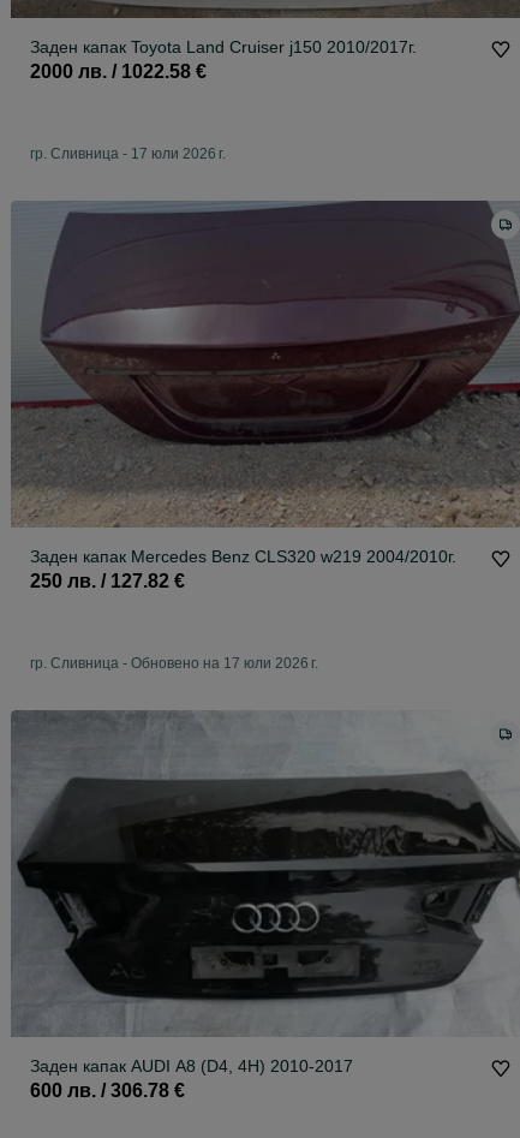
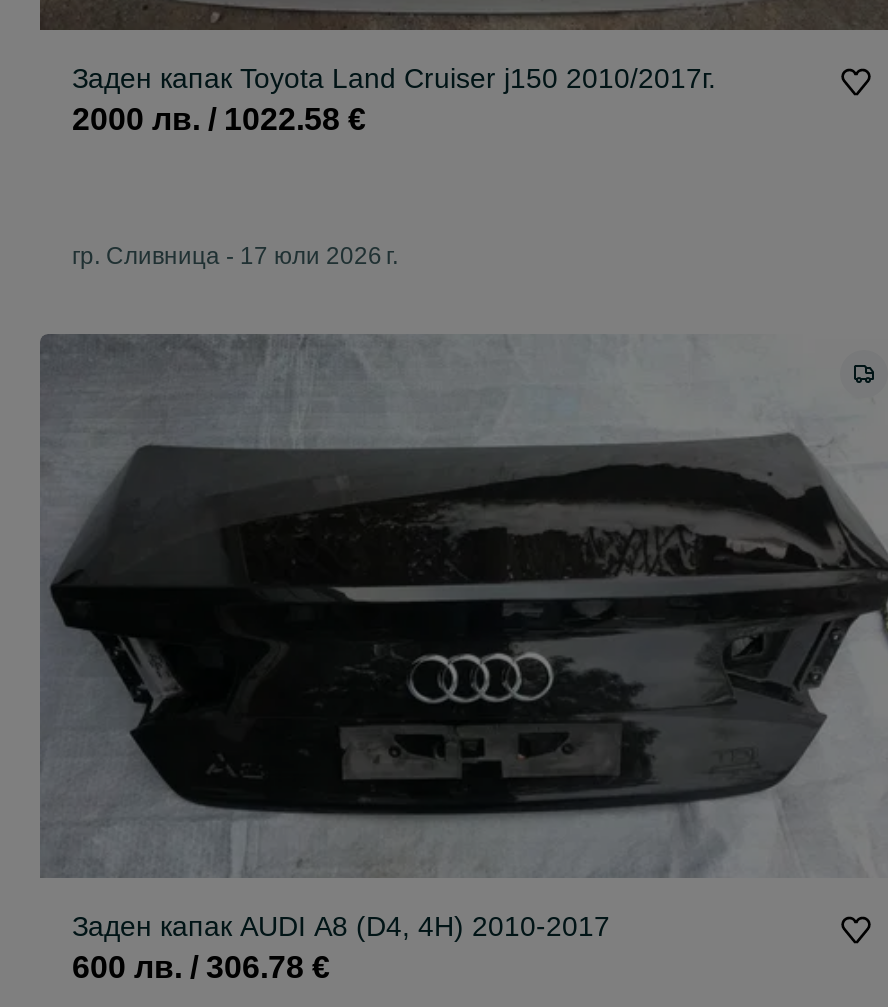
- [image]
- Заден капак Mercedes Benz CLS320 w219 2004/2010г.
- 250 лв. / 127.82 €

- гр. Сливница - Обновено на 17 юли 2026 г.
